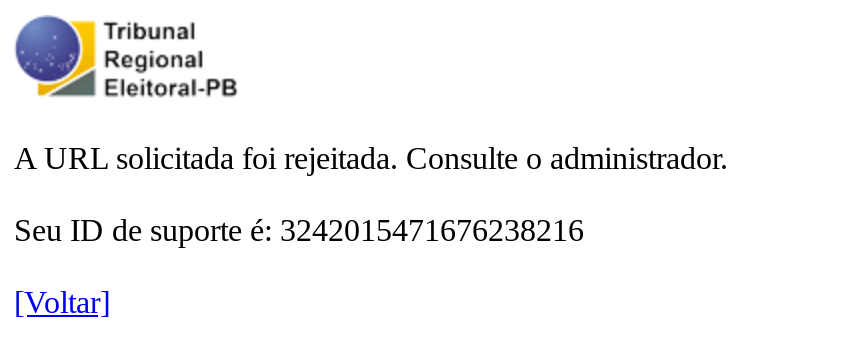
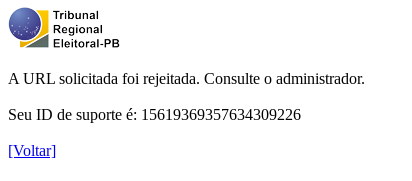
- Seu ID de suporte é: 3242015471676238216
+ Seu ID de suporte é: 15619369357634309226
